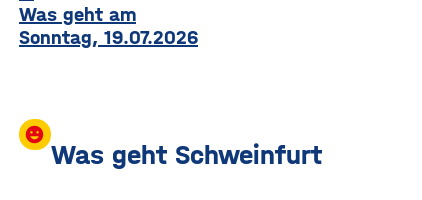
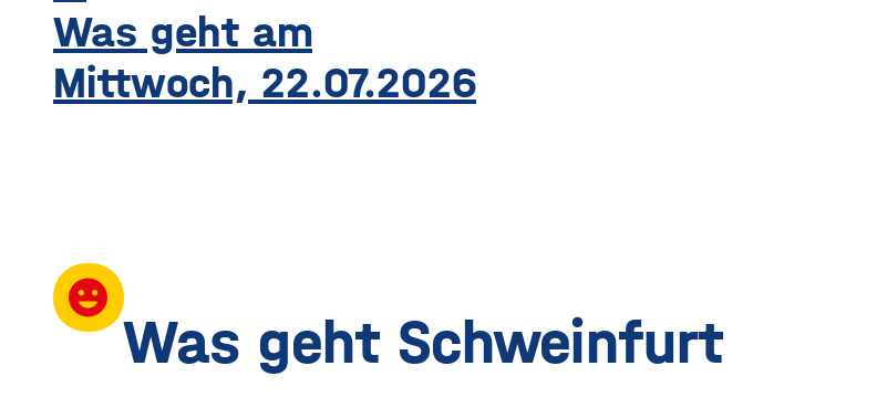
- Sonntag, 19.07.2026
+ Mittwoch, 22.07.2026
